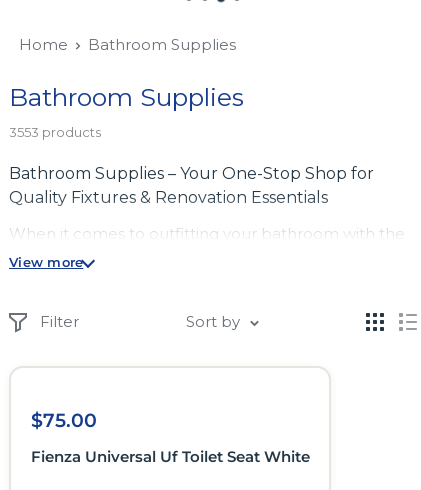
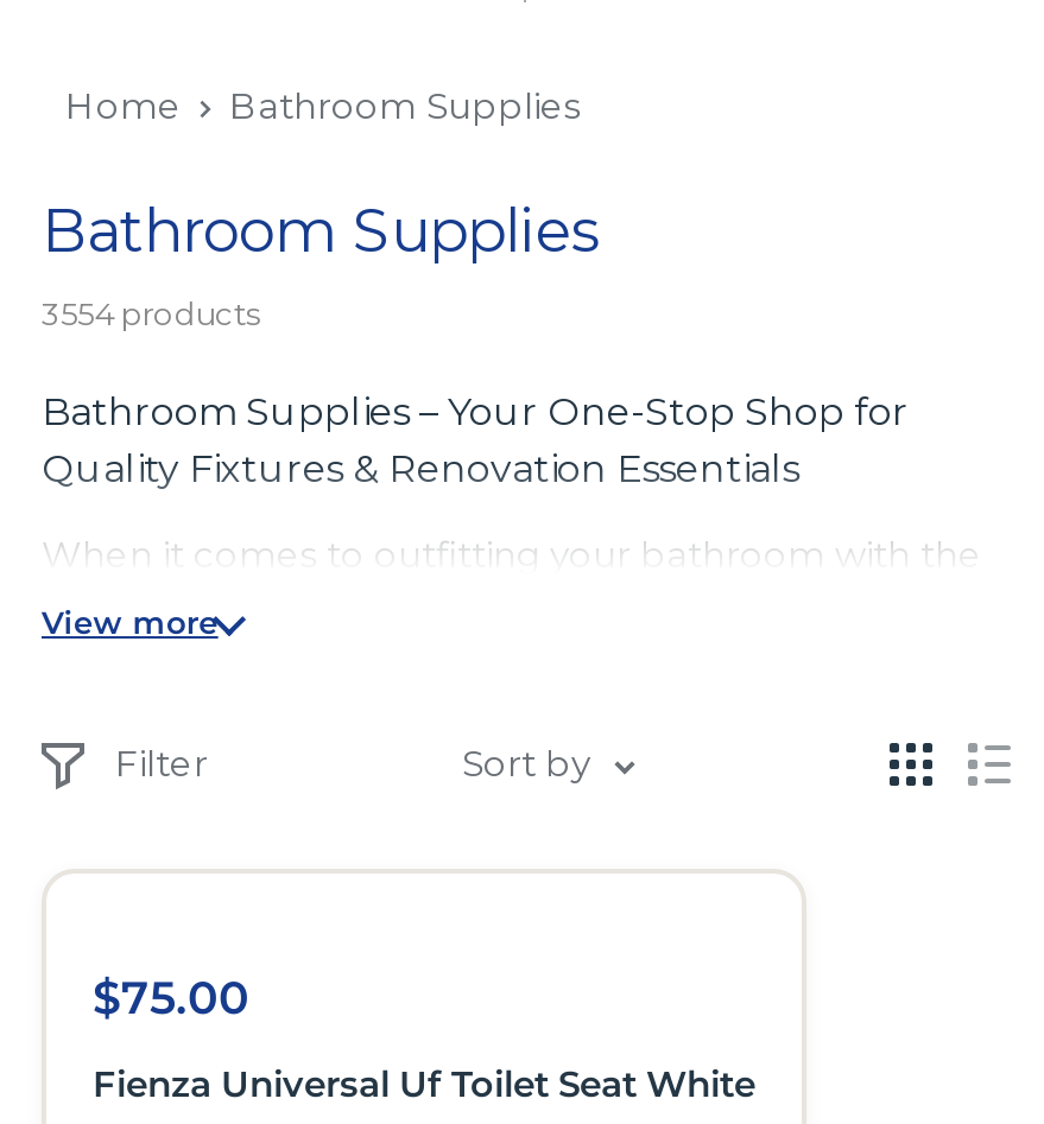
- 3553 products
+ 3554 products
